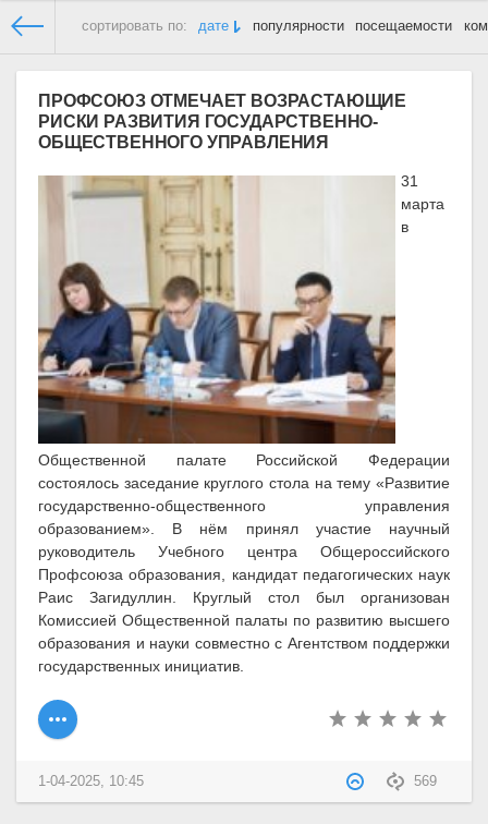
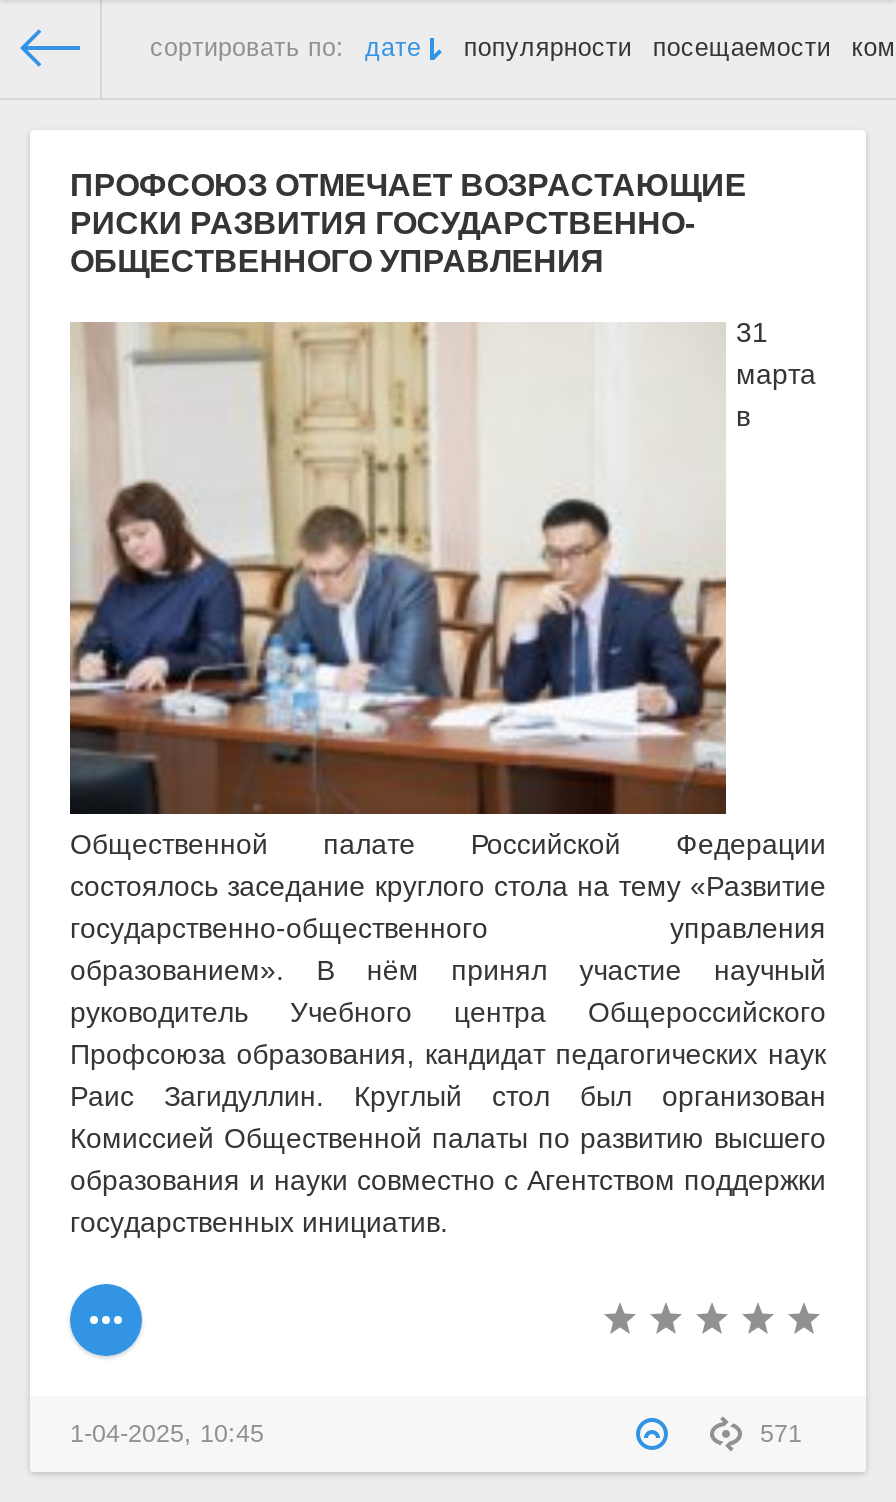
- 569
+ 571
